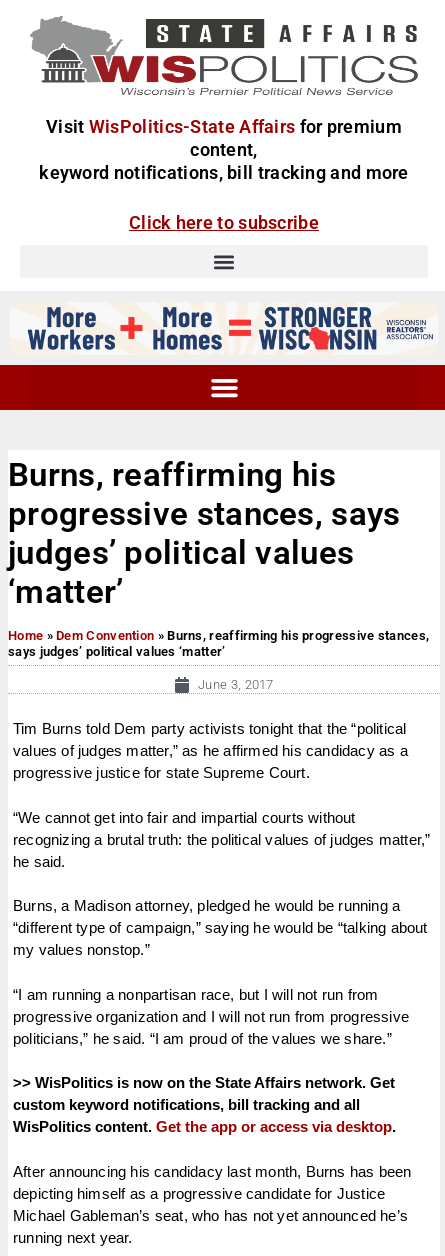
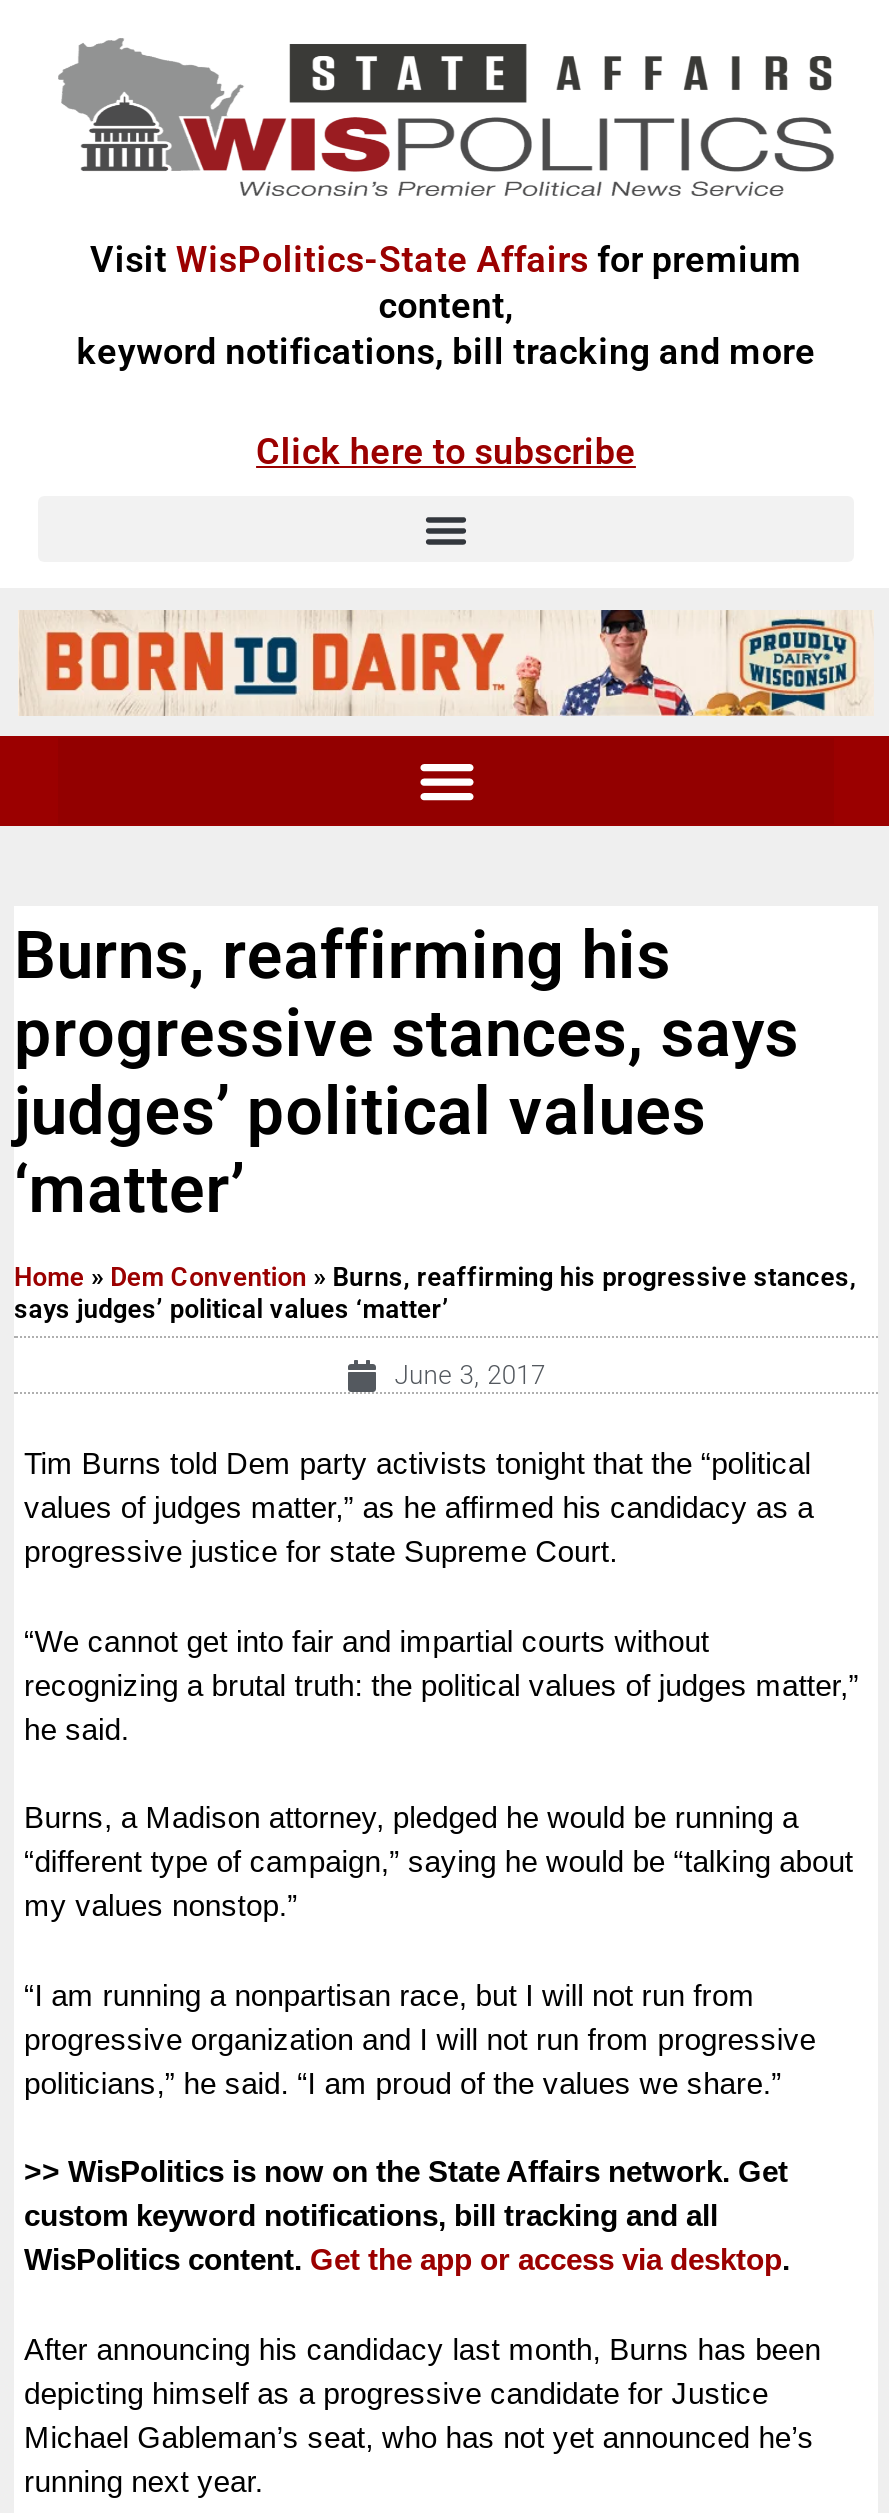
- [image]
+ [image]
